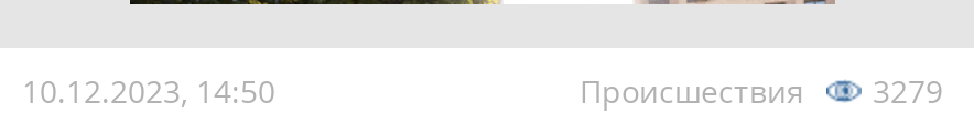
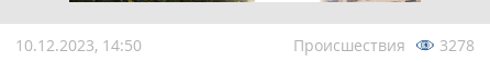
- Происшествия 3279
+ Происшествия 3278
